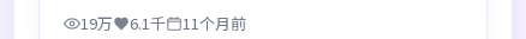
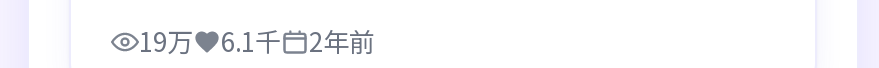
- 19万 6.1千 11个月前
+ 19万 6.1千 2年前
